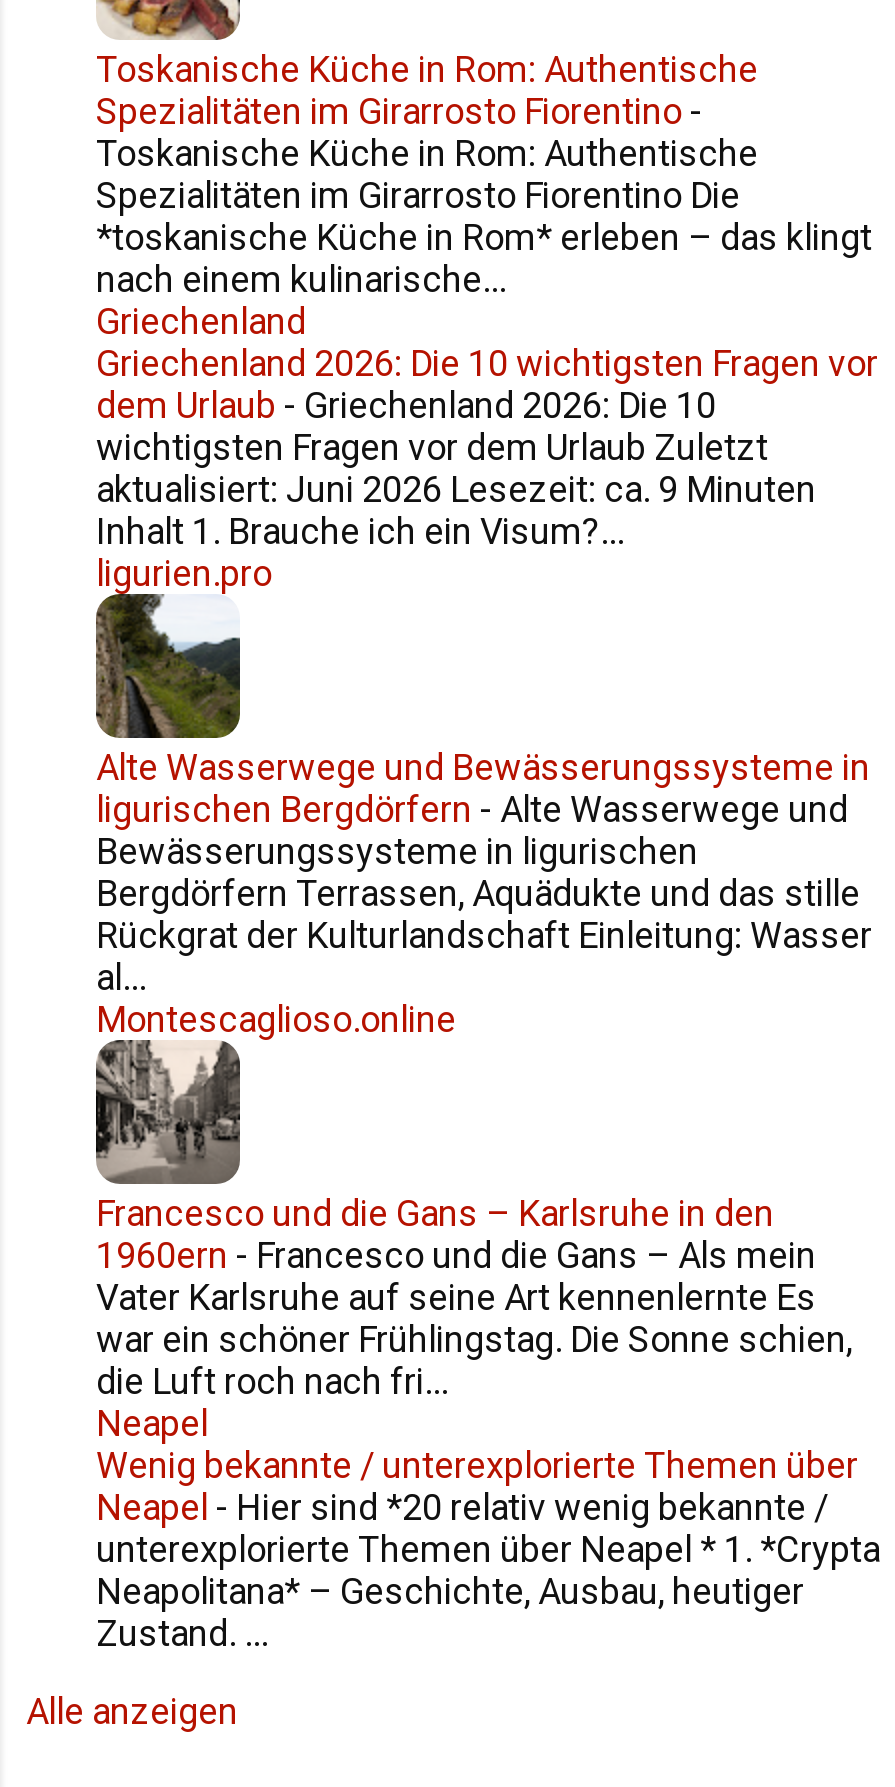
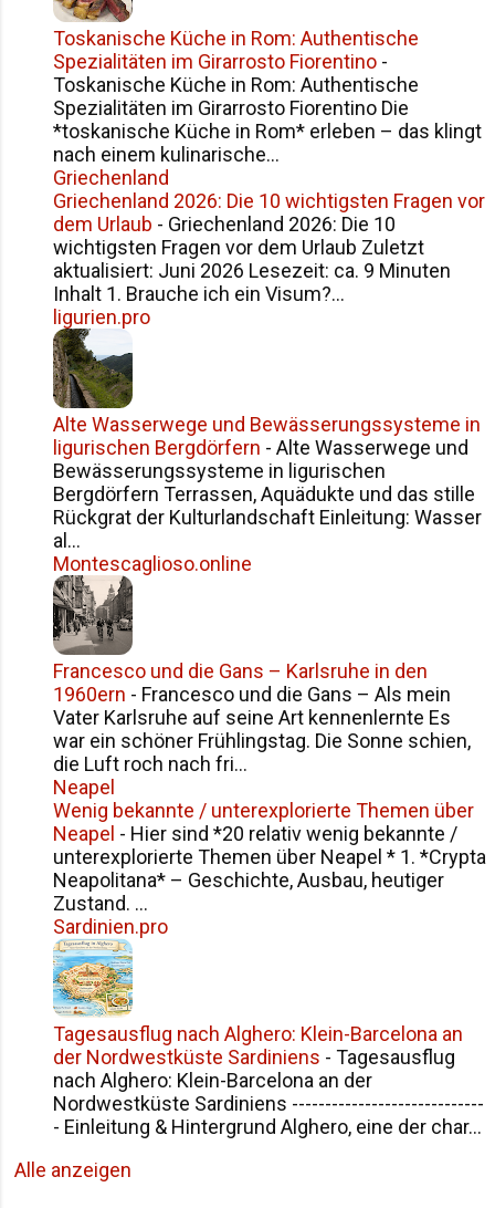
+ [image]
+ Tagesausflug nach Alghero: Klein-Barcelona an
+ der Nordwestküste Sardiniens - Tagesausflug
+ nach Alghero: Klein-Barcelona an der
+ Nordwestküste Sardiniens -----------------------------
+ - Einleitung & Hintergrund Alghero, eine der char...

+ Sardinien.pro
